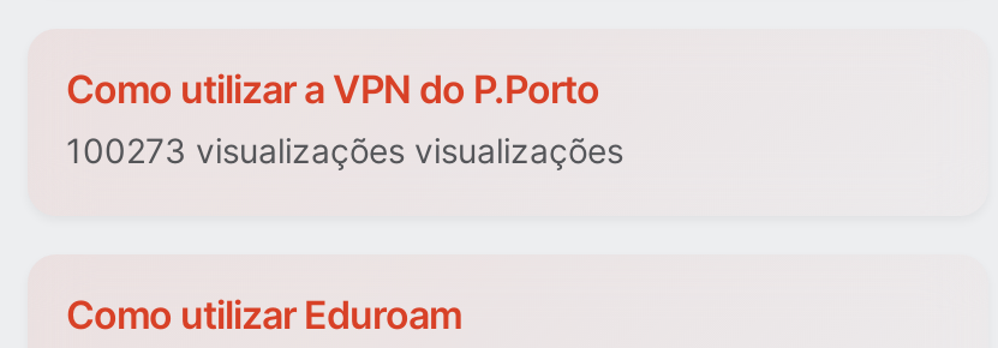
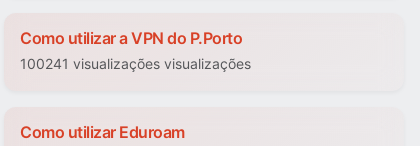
- 100273 visualizações visualizações
+ 100241 visualizações visualizações
